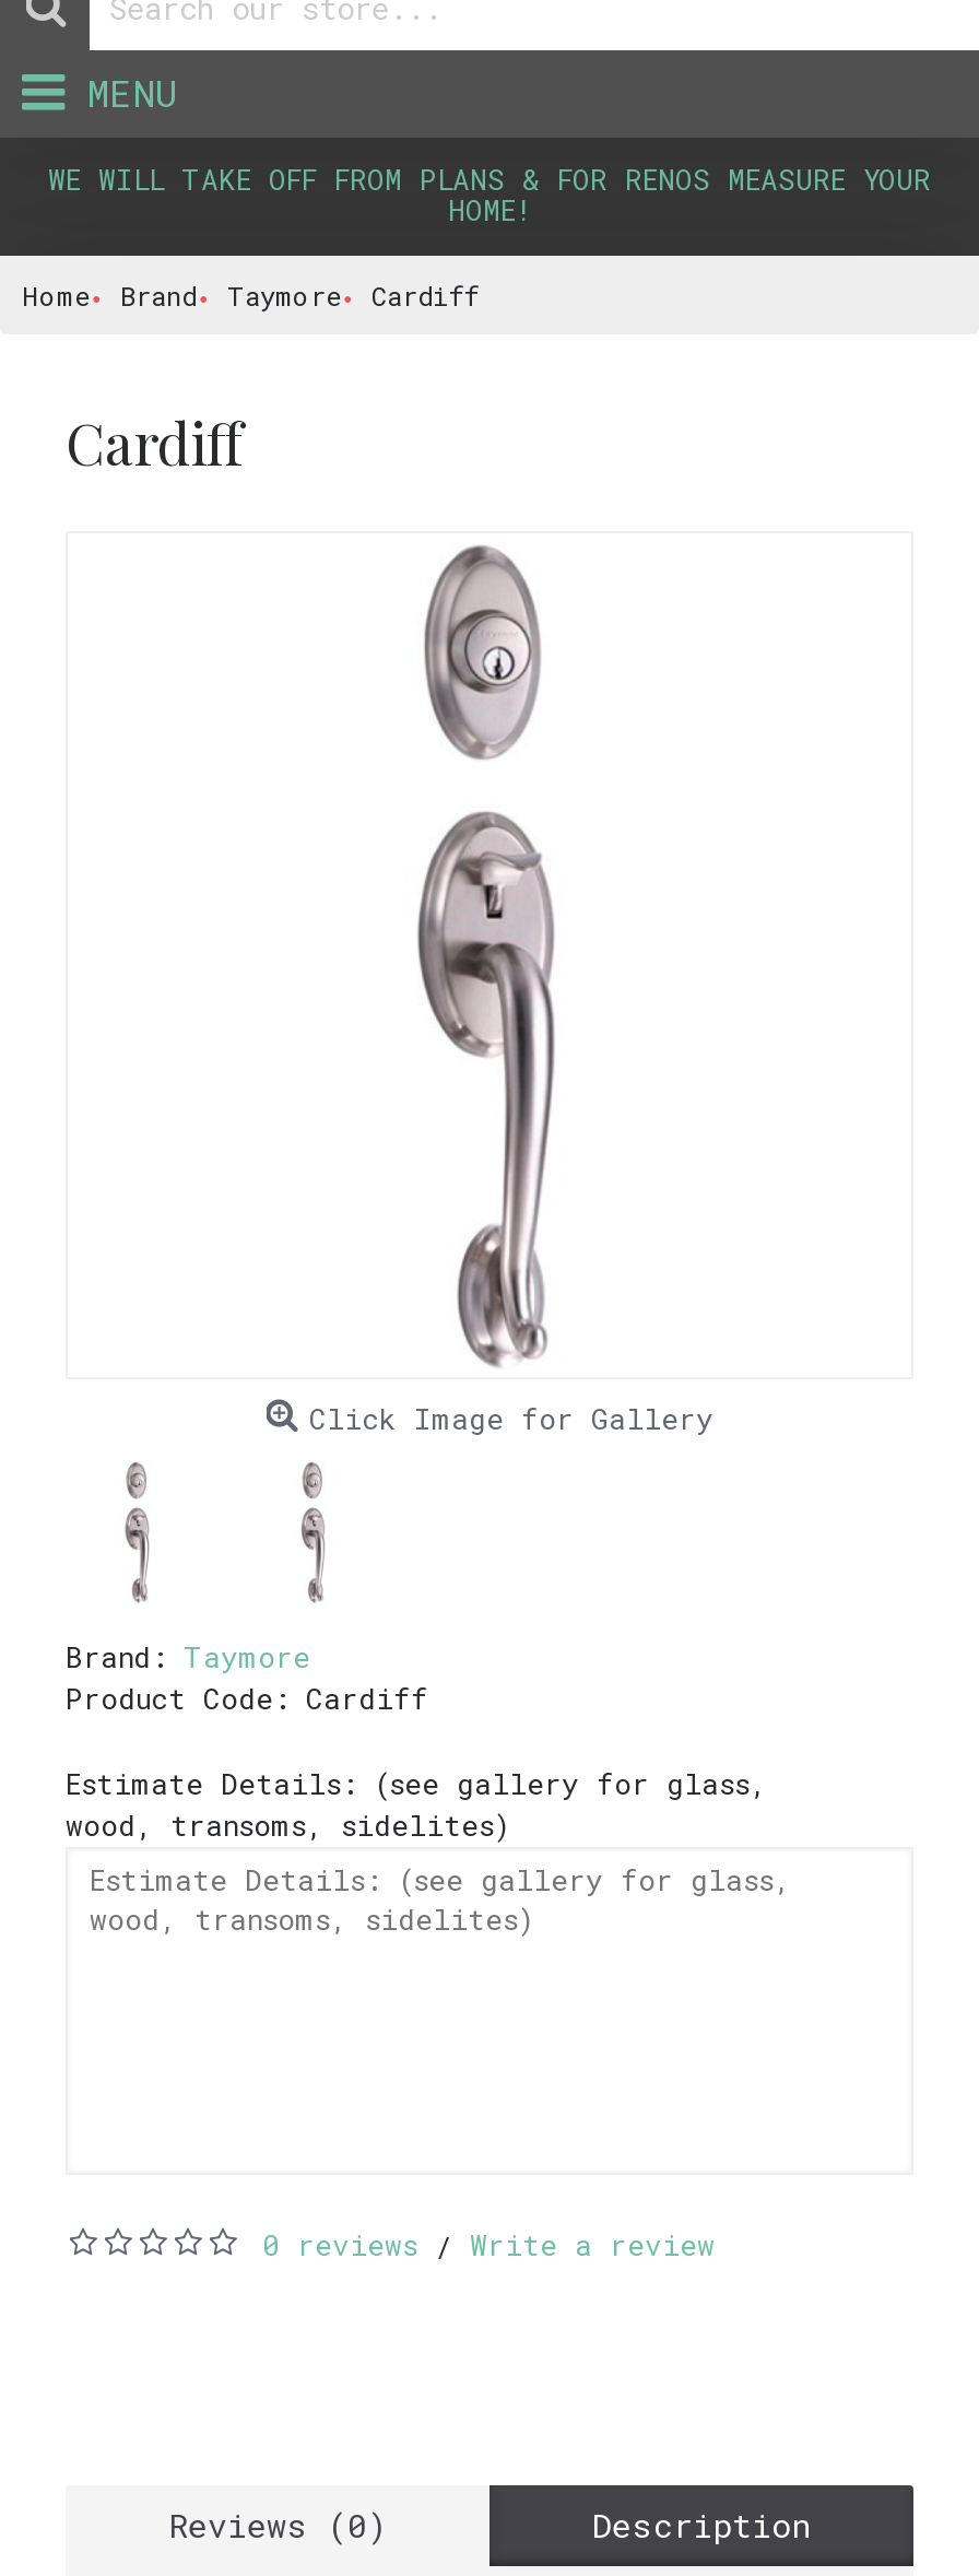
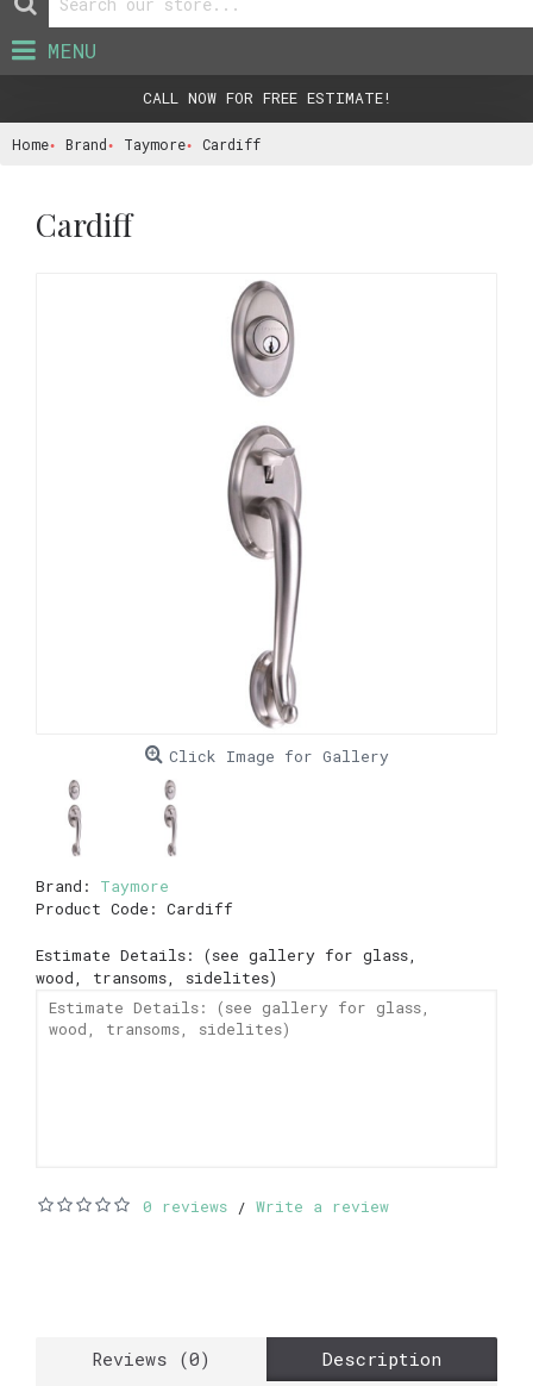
- WE WILL TAKE OFF FROM PLANS & FOR RENOS MEASURE YOUR
- HOME!
+ CALL NOW FOR FREE ESTIMATE!
